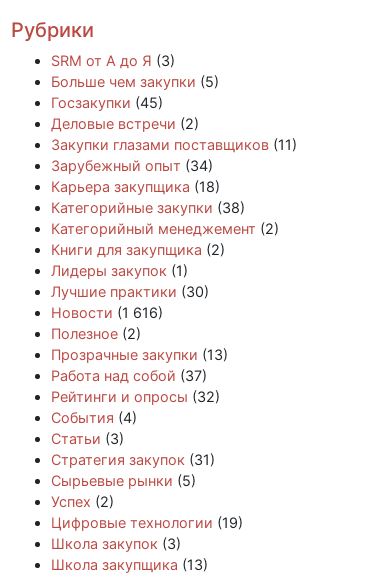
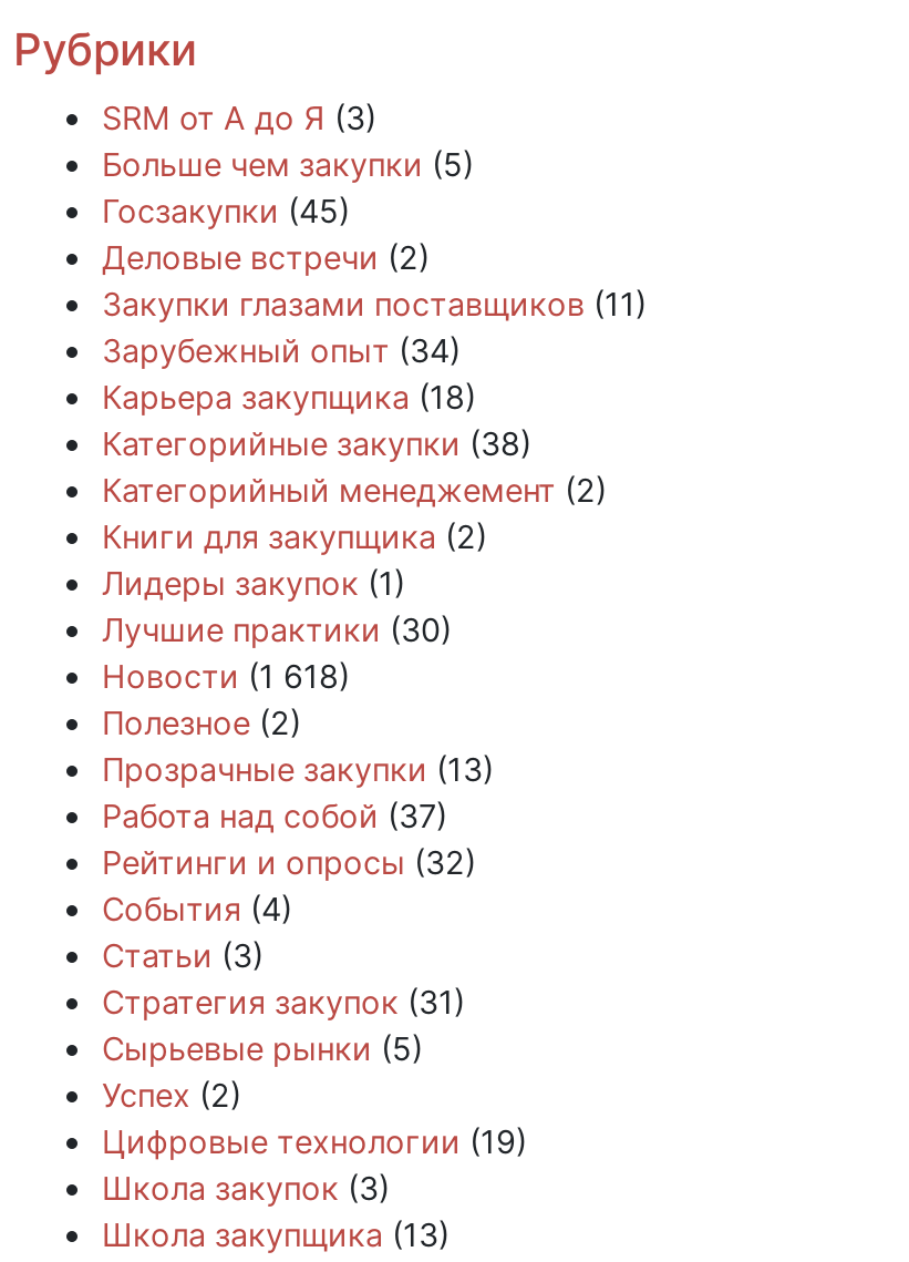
- Новости (1 616)
+ Новости (1 618)
